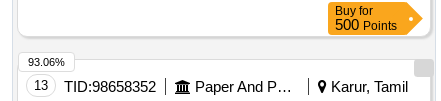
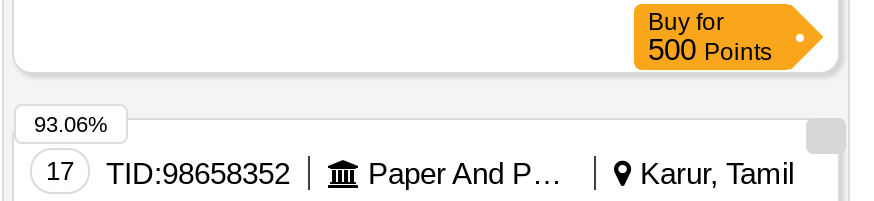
- 13 TID:98658352
+ 17 TID:98658352
